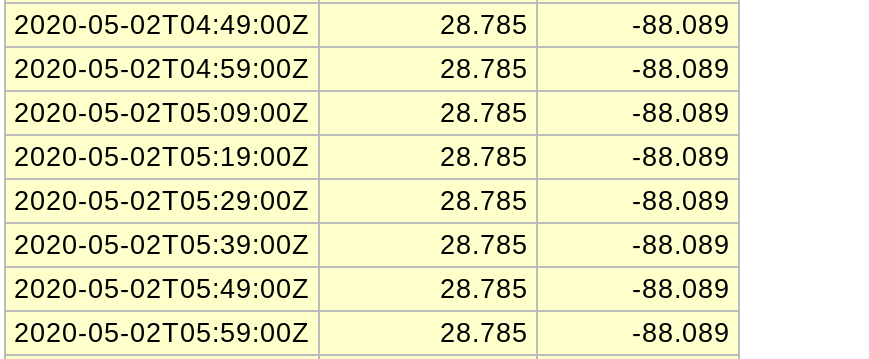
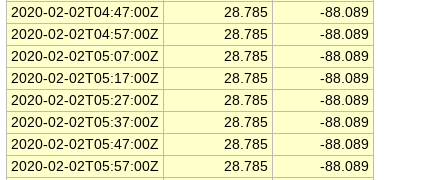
- 2020-05-02T04:49:00Z
+ 2020-02-02T04:47:00Z

- 2020-05-02T04:59:00Z
+ 2020-02-02T04:57:00Z

- 2020-05-02T05:09:00Z
+ 2020-02-02T05:07:00Z

- 2020-05-02T05:19:00Z
+ 2020-02-02T05:17:00Z

- 2020-05-02T05:29:00Z
+ 2020-02-02T05:27:00Z

- 2020-05-02T05:39:00Z
+ 2020-02-02T05:37:00Z

- 2020-05-02T05:49:00Z
+ 2020-02-02T05:47:00Z

- 2020-05-02T05:59:00Z
+ 2020-02-02T05:57:00Z
